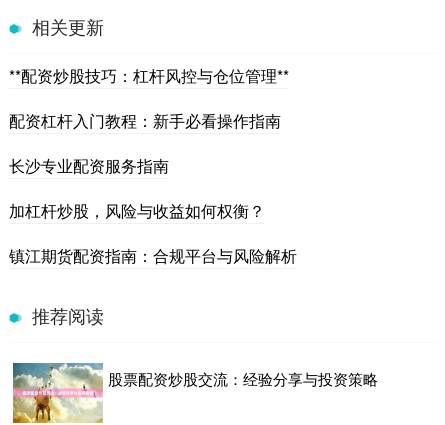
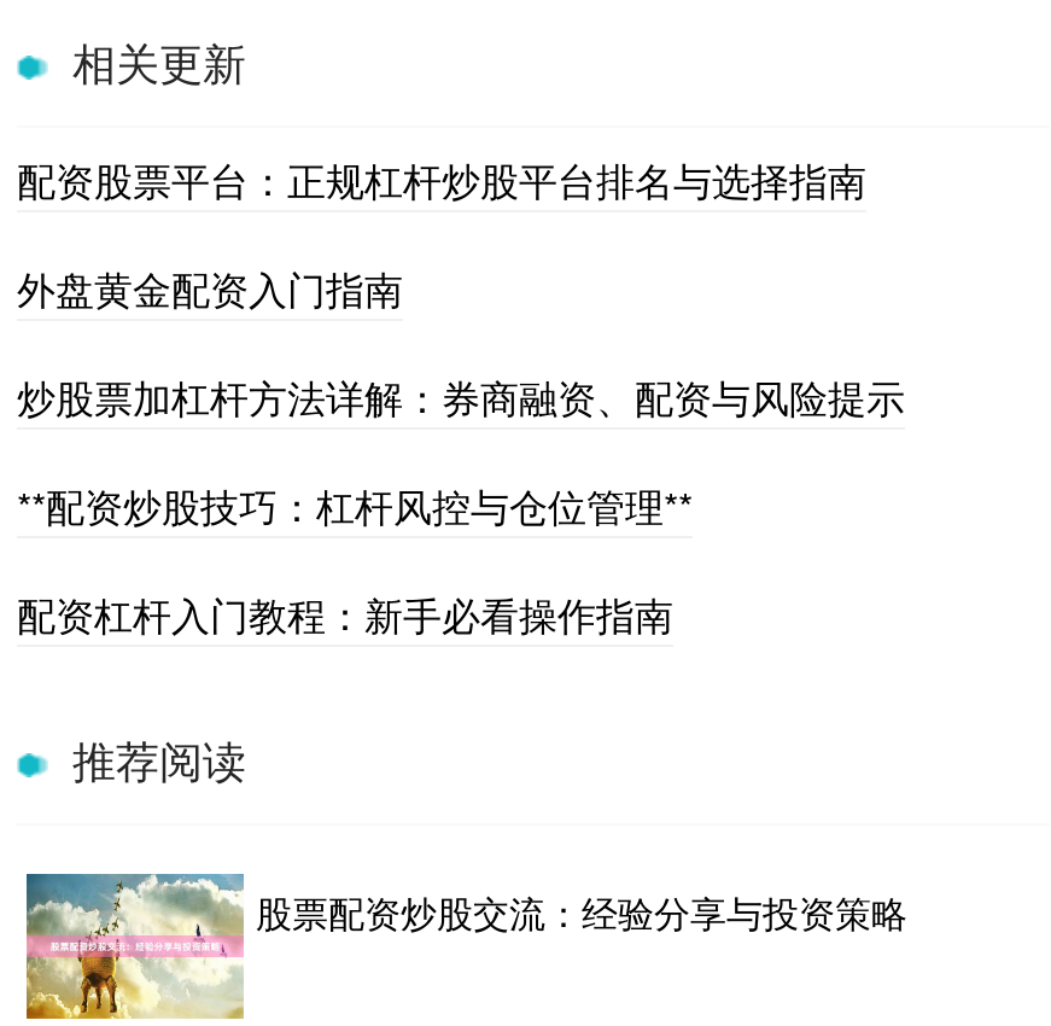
+ 配资股票平台：正规杠杆炒股平台排名与选择指南
+ 外盘黄金配资入门指南
+ 炒股票加杠杆方法详解：券商融资、配资与风险提示

moved down: **配资炒股技巧：杠杆风控与仓位管理** | 配资杠杆入门教程：新手必看操作指南

- 长沙专业配资服务指南
- 加杠杆炒股，风险与收益如何权衡？
- 镇江期货配资指南：合规平台与风险解析
